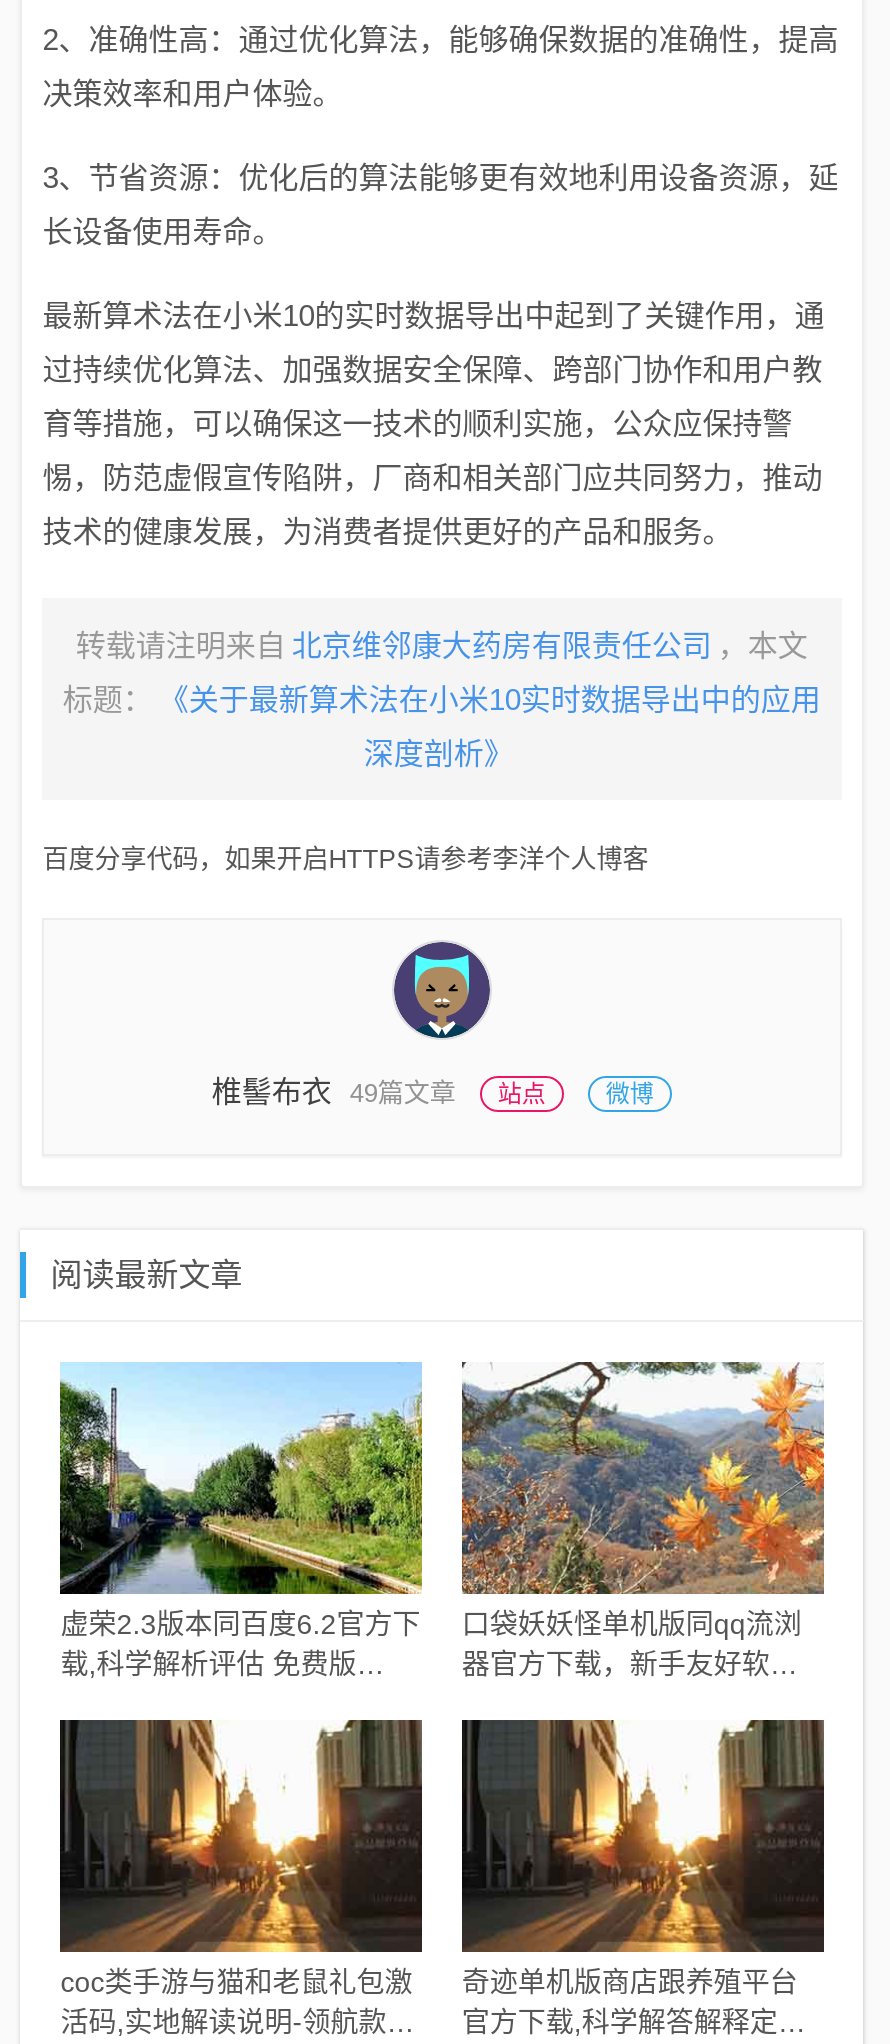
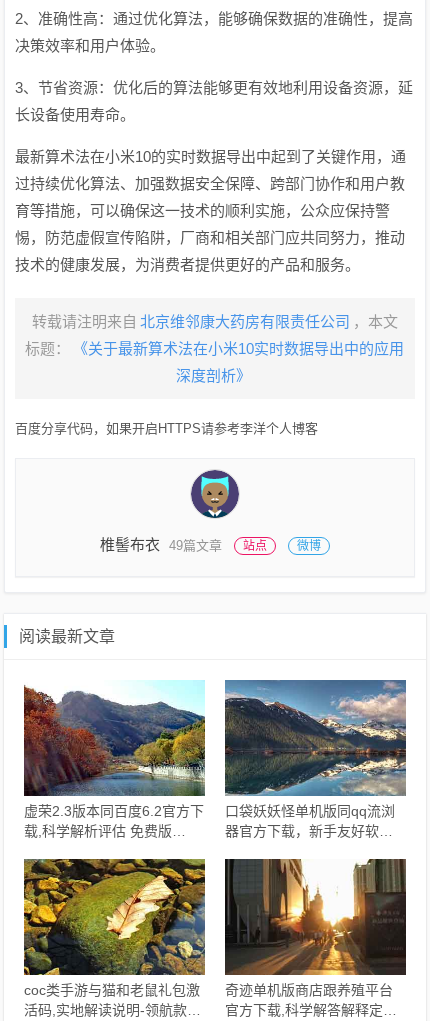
- [image]
+ [image]

- [image]
+ [image]

- [image]
+ [image]
